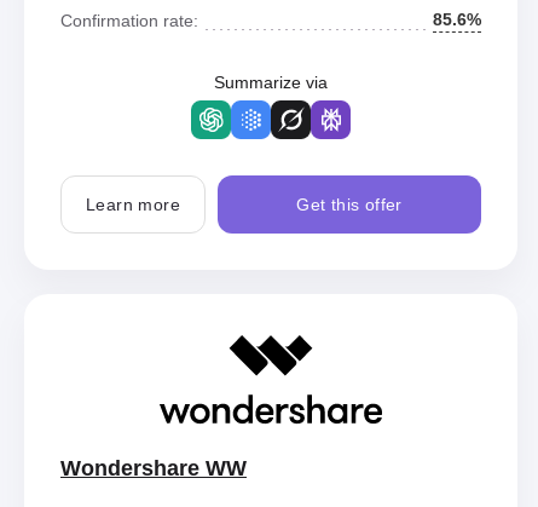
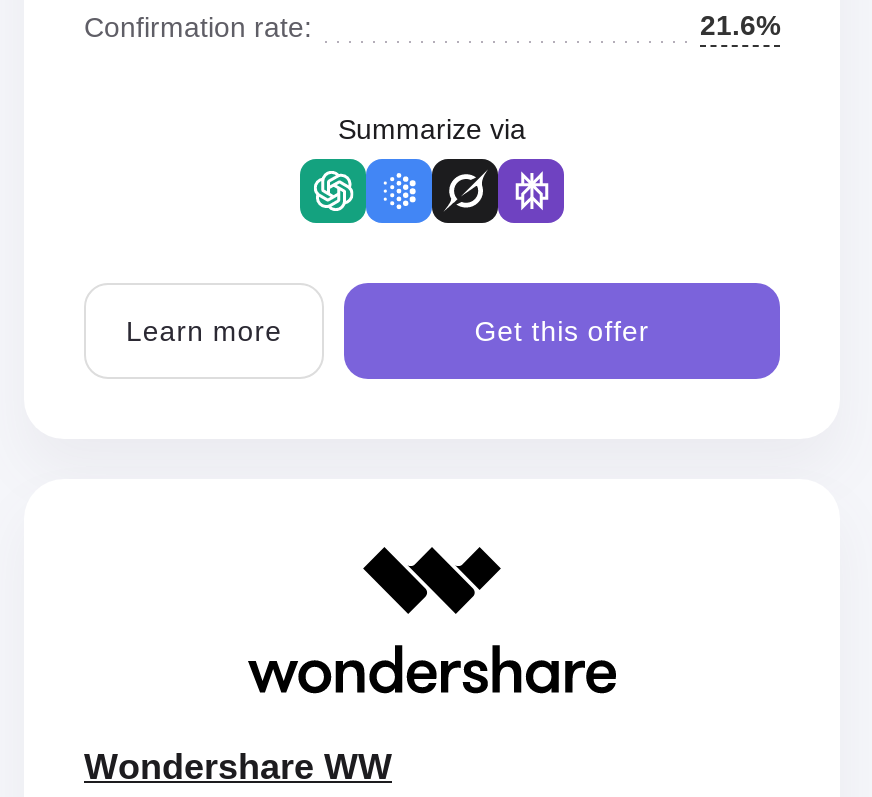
- 85.6%
+ 21.6%
